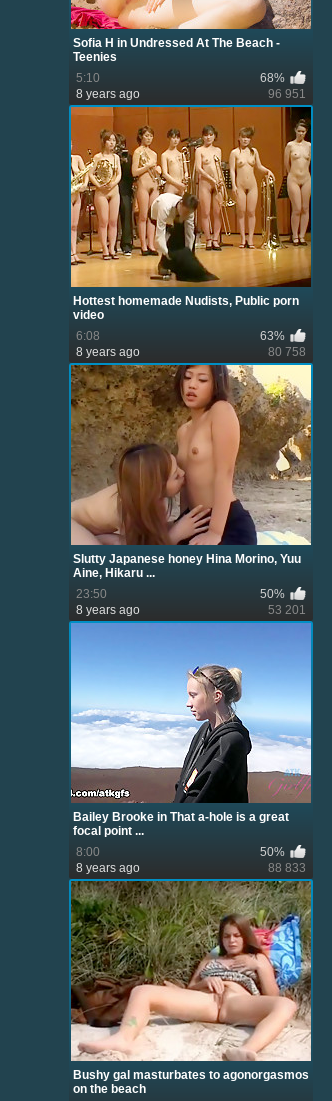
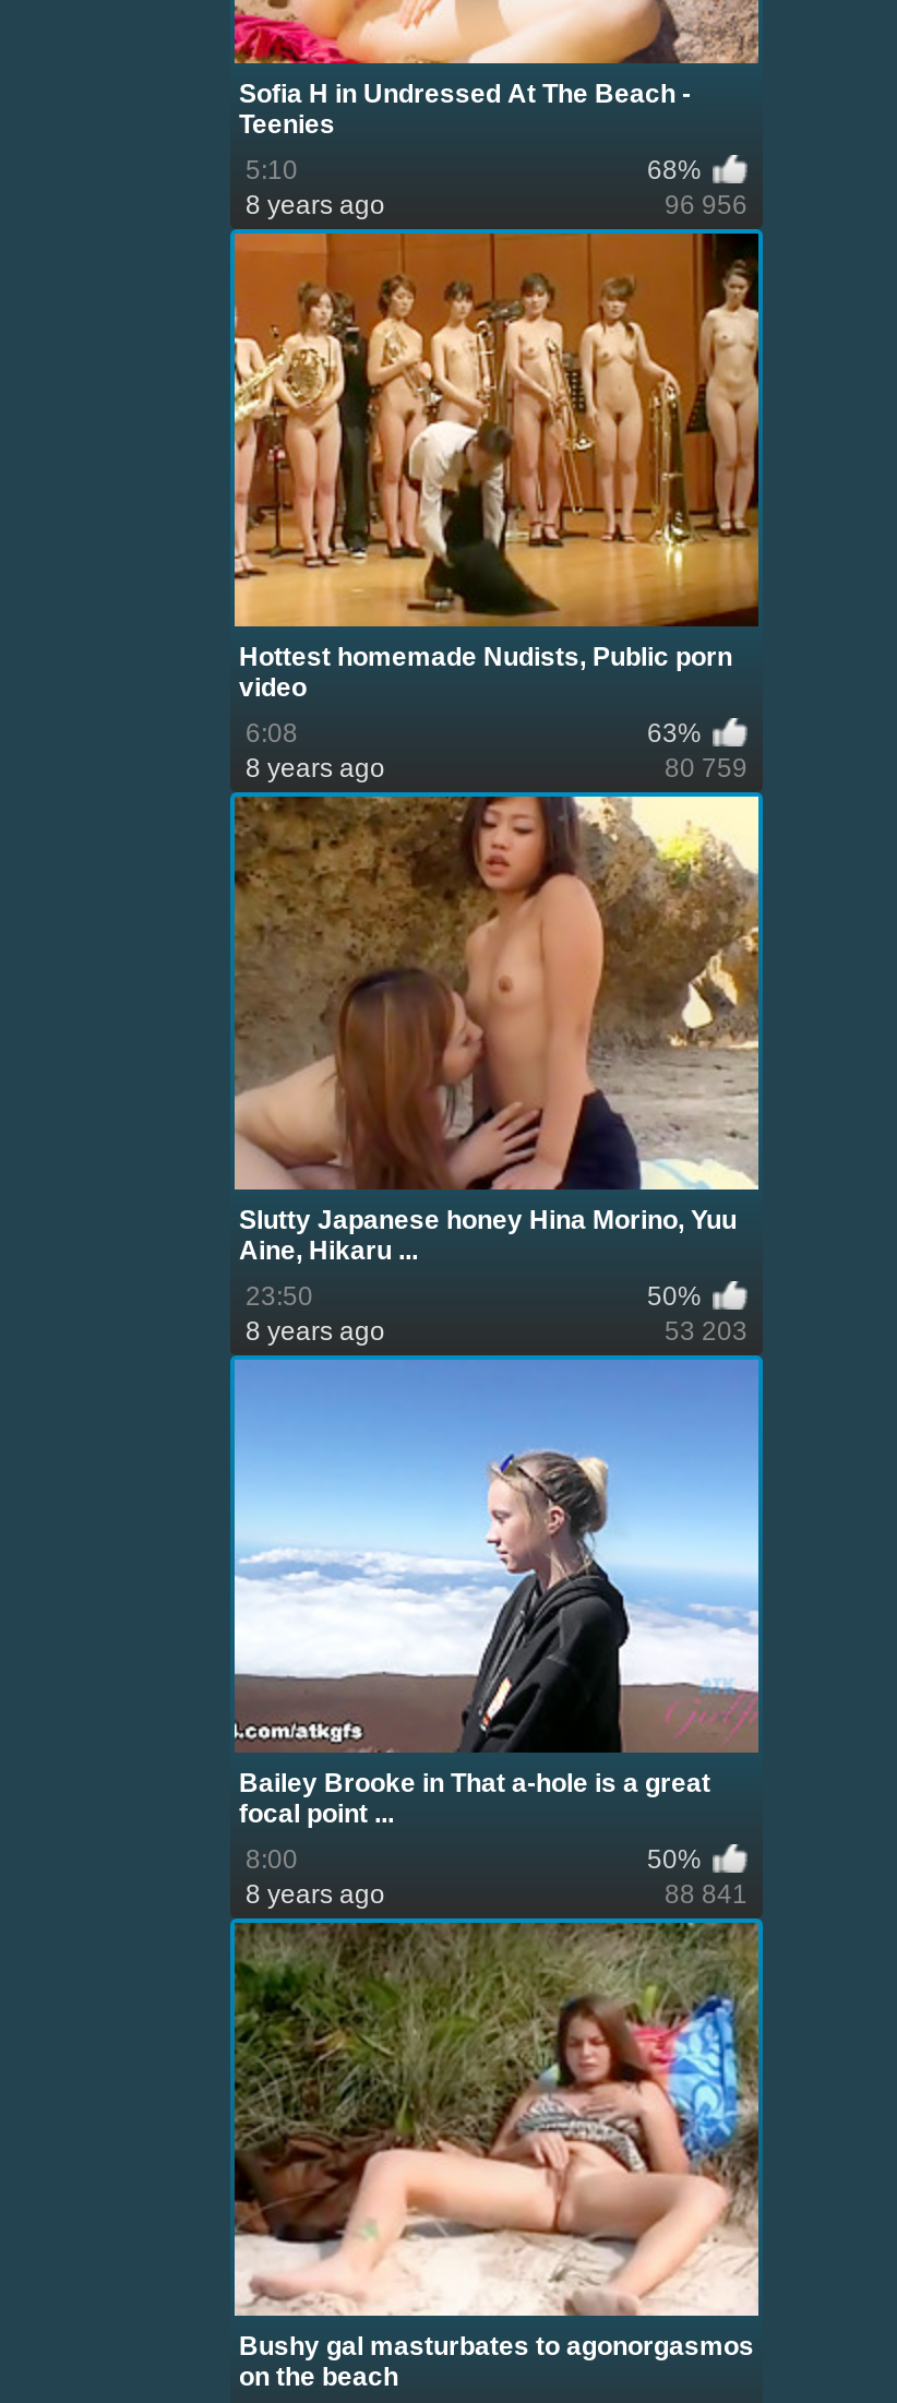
- 96 951
+ 96 956

- 80 758
+ 80 759

- 53 201
+ 53 203

- 88 833
+ 88 841
